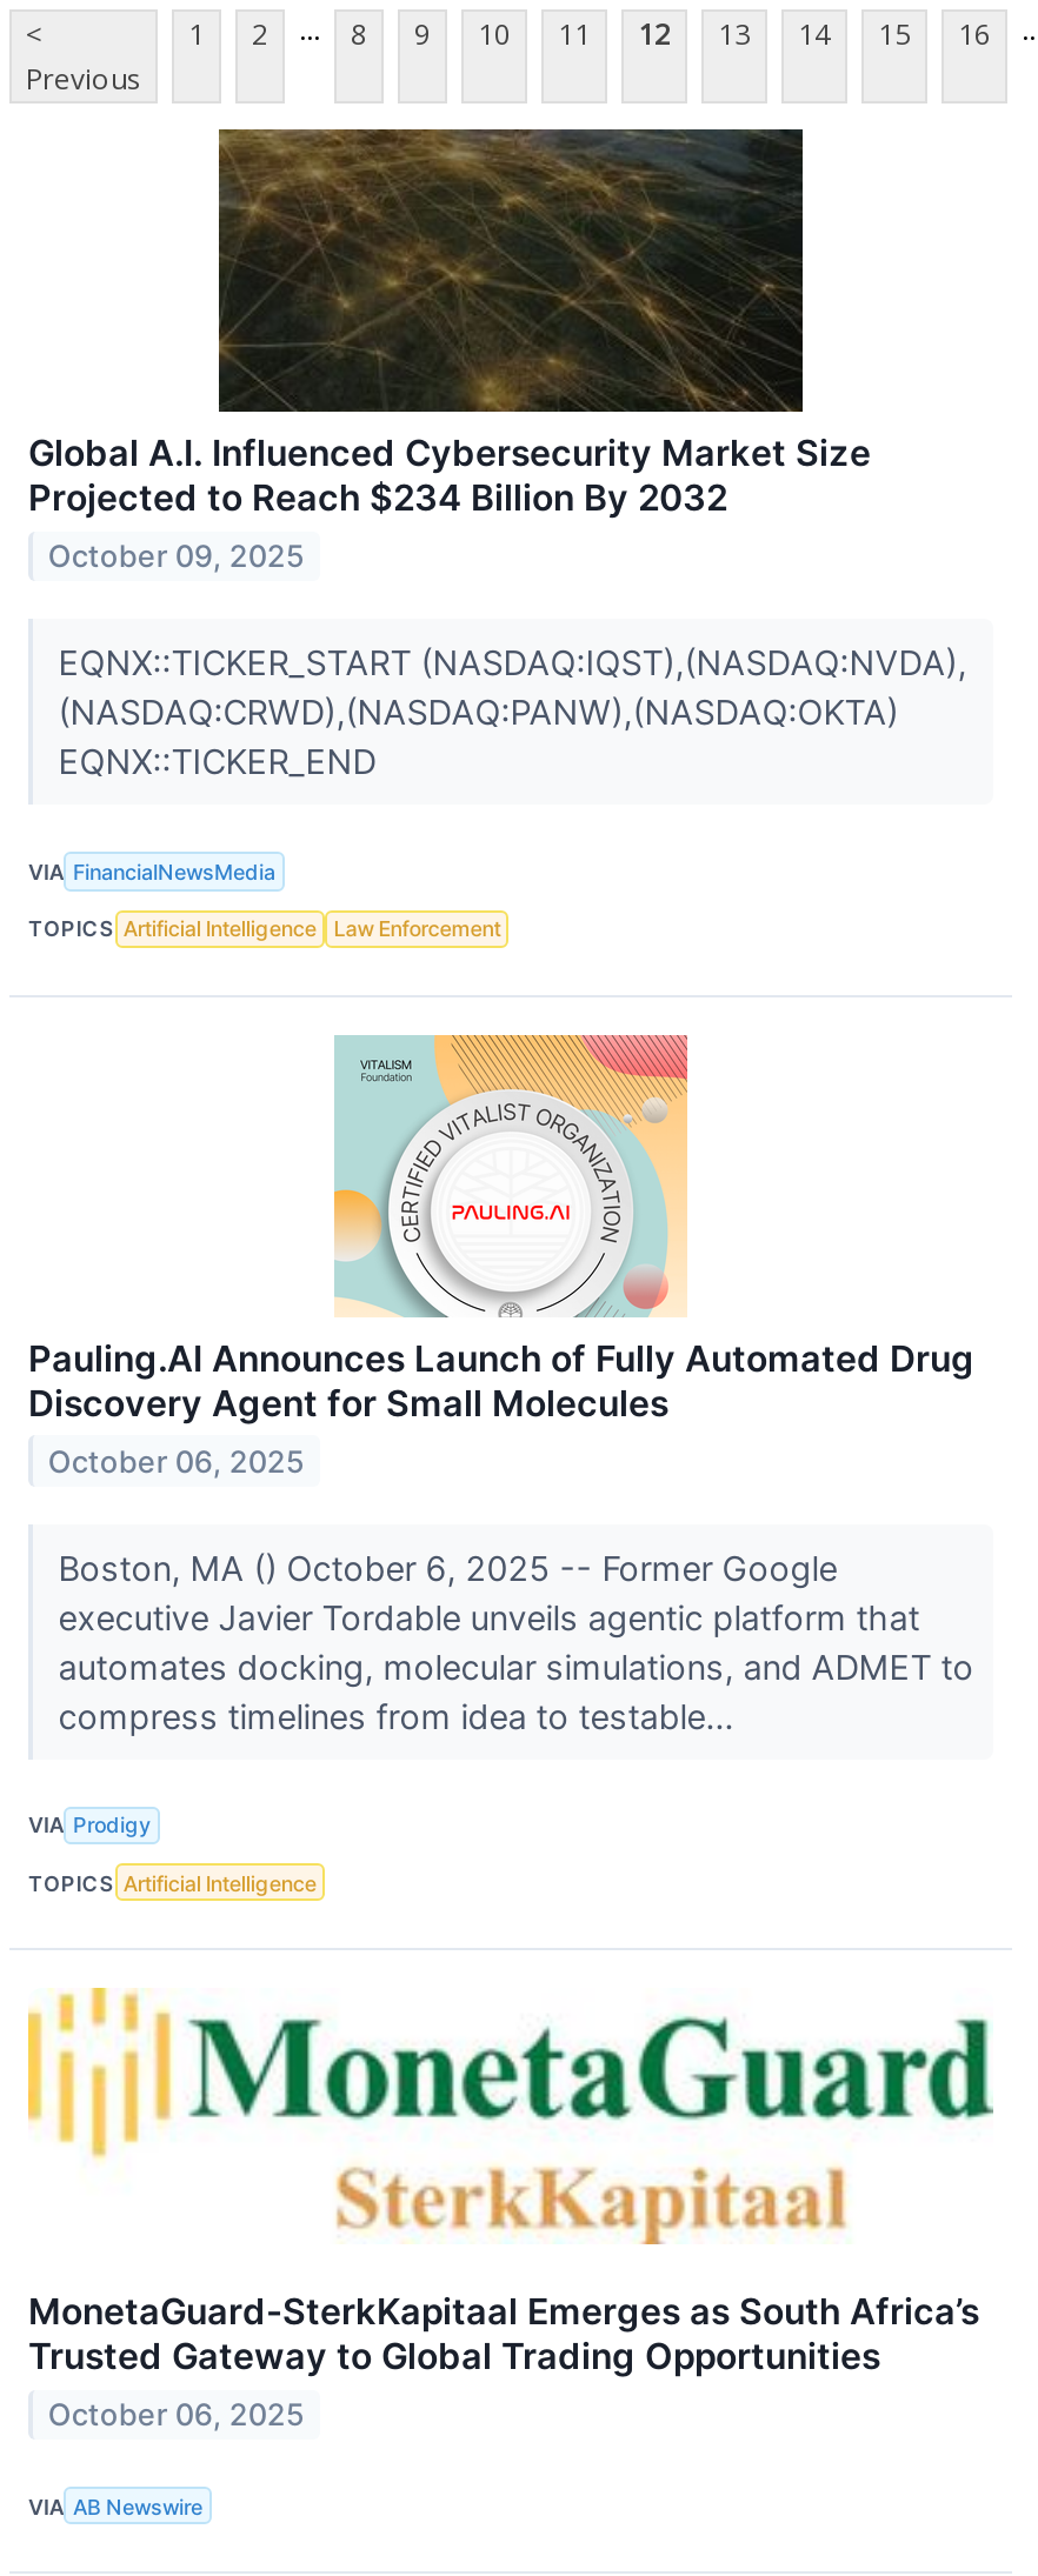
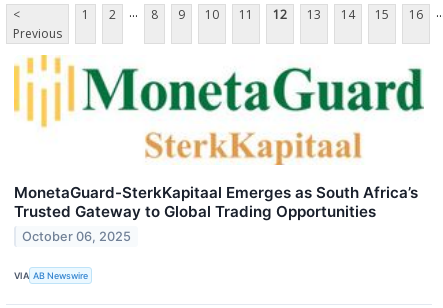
- [image]
- Global A.I. Influenced Cybersecurity Market Size
- Projected to Reach $234 Billion By 2032
- October 09, 2025
- EQNX::TICKER_START (NASDAQ:IQST),(NASDAQ:NVDA),
- (NASDAQ:CRWD),(NASDAQ:PANW),(NASDAQ:OKTA)
- EQNX::TICKER_END
- VIA FinancialNewsMedia
- TOPICS Artificial Intelligence
- Law Enforcement

- [image]
- Pauling.AI Announces Launch of Fully Automated Drug
- Discovery Agent for Small Molecules
- October 06, 2025
- Boston, MA () October 6, 2025 -- Former Google
- executive Javier Tordable unveils agentic platform that
- automates docking, molecular simulations, and ADMET to
- compress timelines from idea to testable...
- VIA Prodigy
- TOPICS Artificial Intelligence
